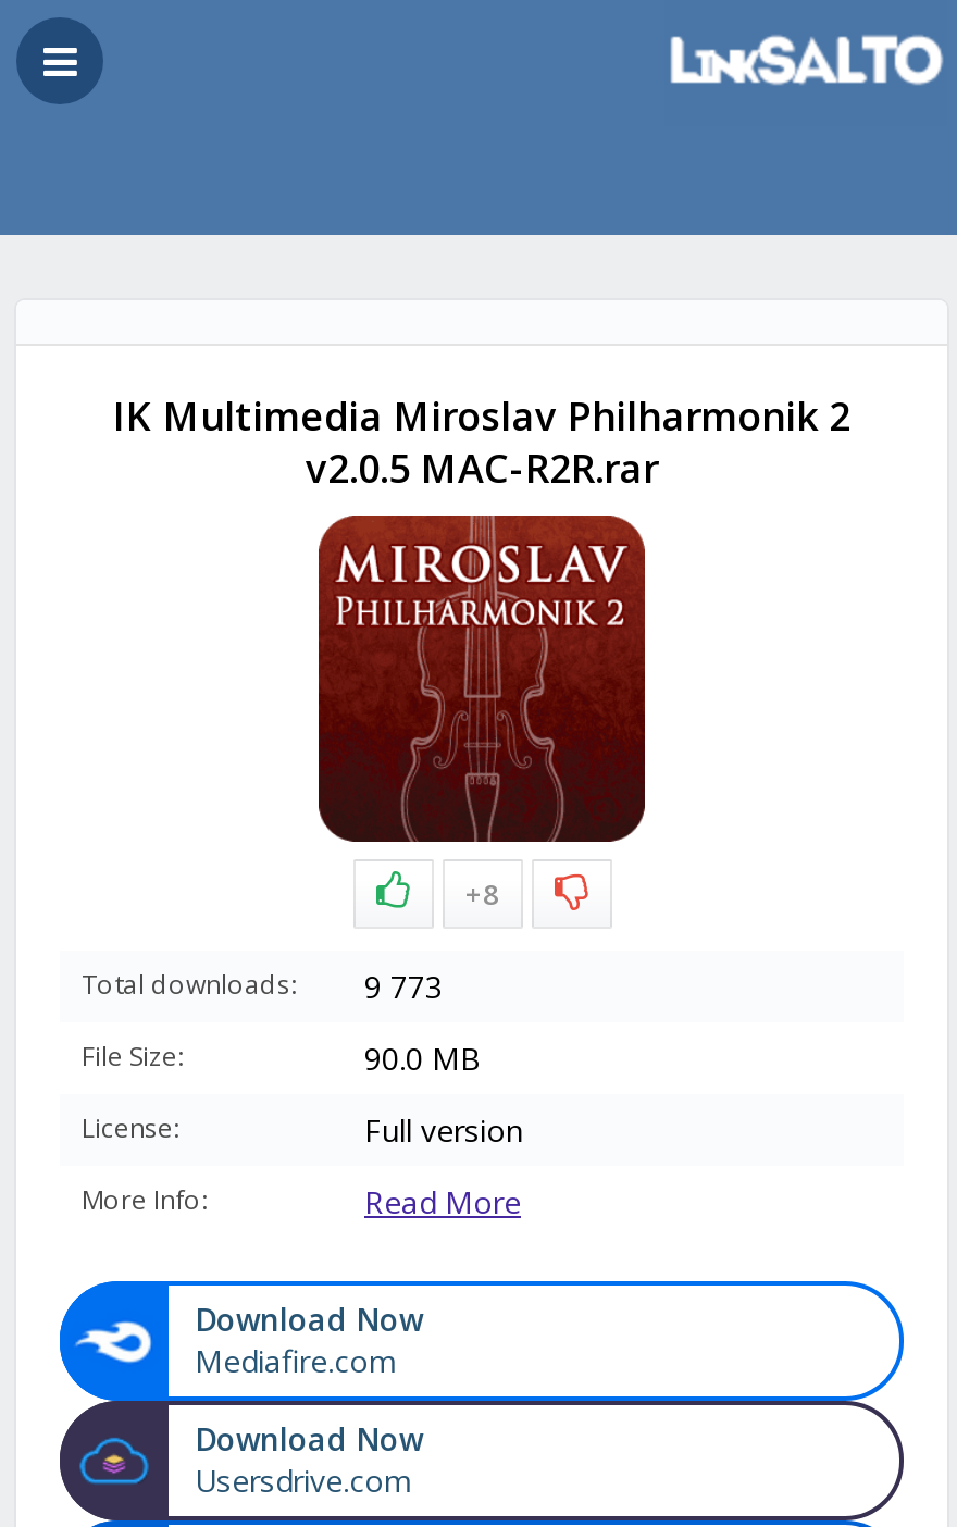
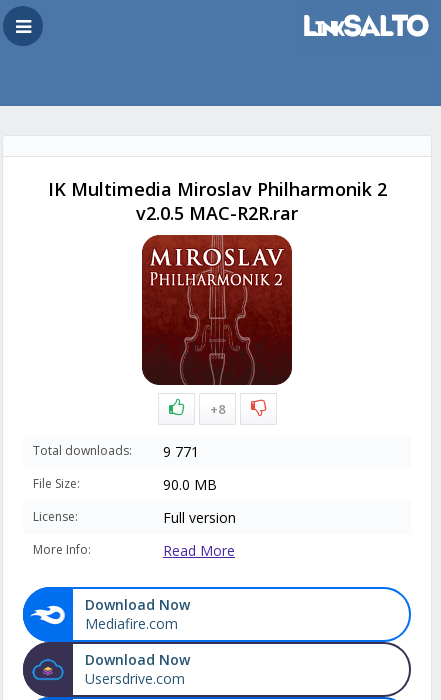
- Total downloads: 9 773
+ Total downloads: 9 771
